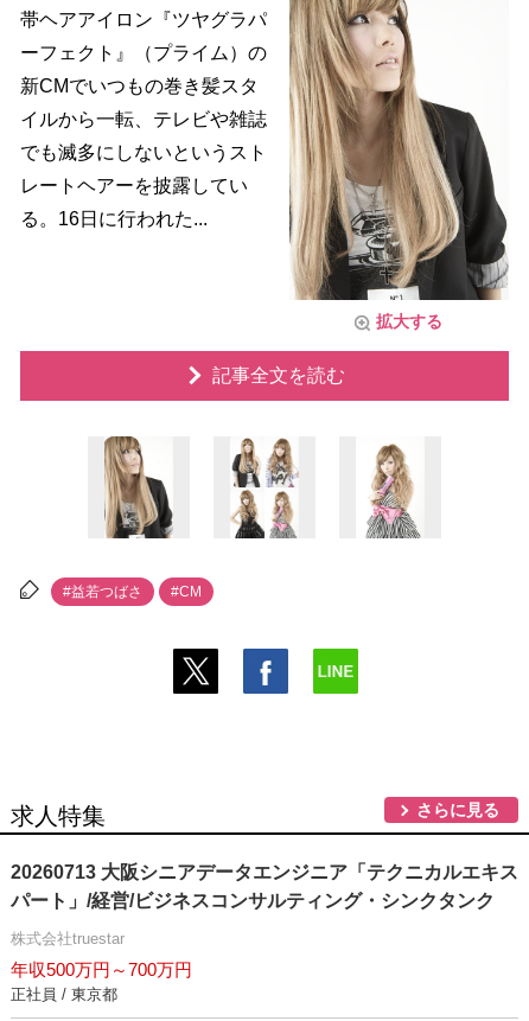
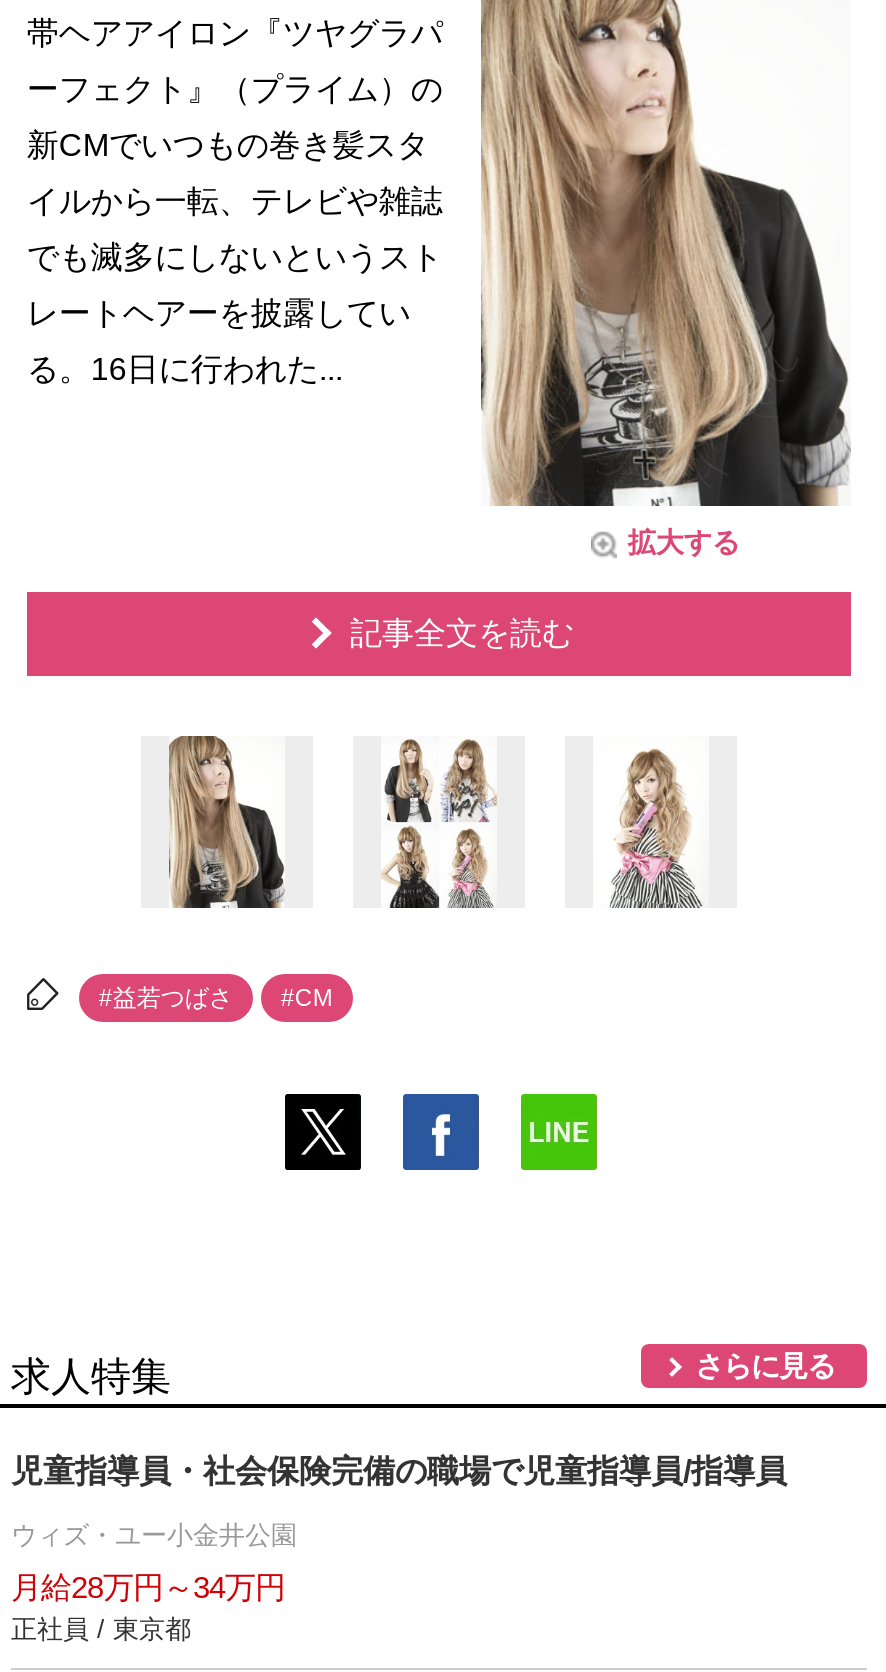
- 20260713 大阪シニアデータエンジニア「テクニカルエキス
- パート」/経営/ビジネスコンサルティング・シンクタンク
+ 児童指導員・社会保険完備の職場で児童指導員/指導員

- 株式会社truestar
+ ウィズ・ユー小金井公園

- 年収500万円～700万円
+ 月給28万円～34万円
